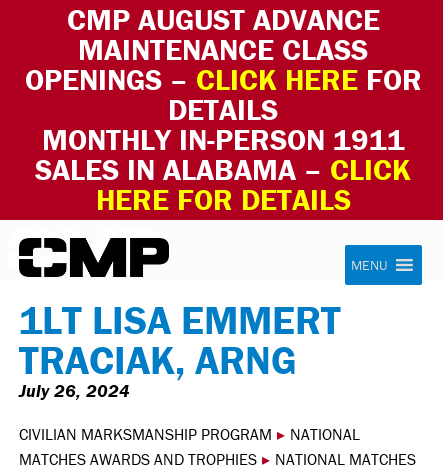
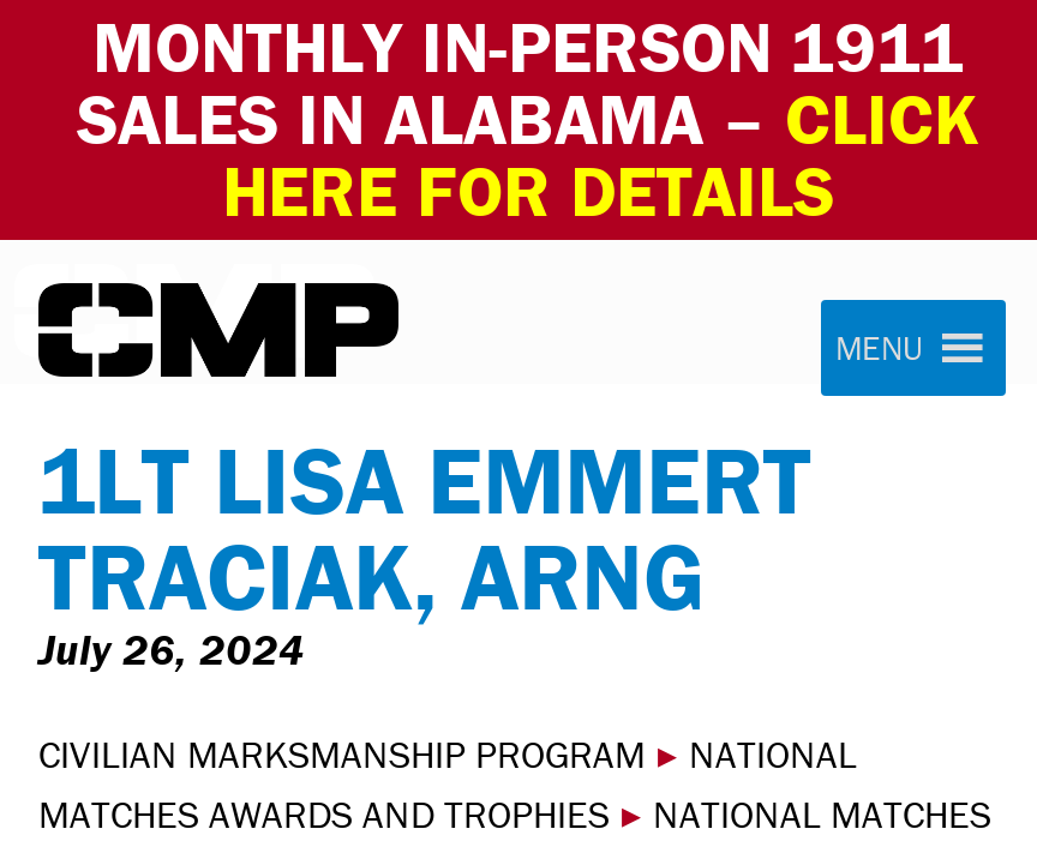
- CMP AUGUST ADVANCE
- MAINTENANCE CLASS
- OPENINGS – CLICK HERE FOR
- DETAILS
